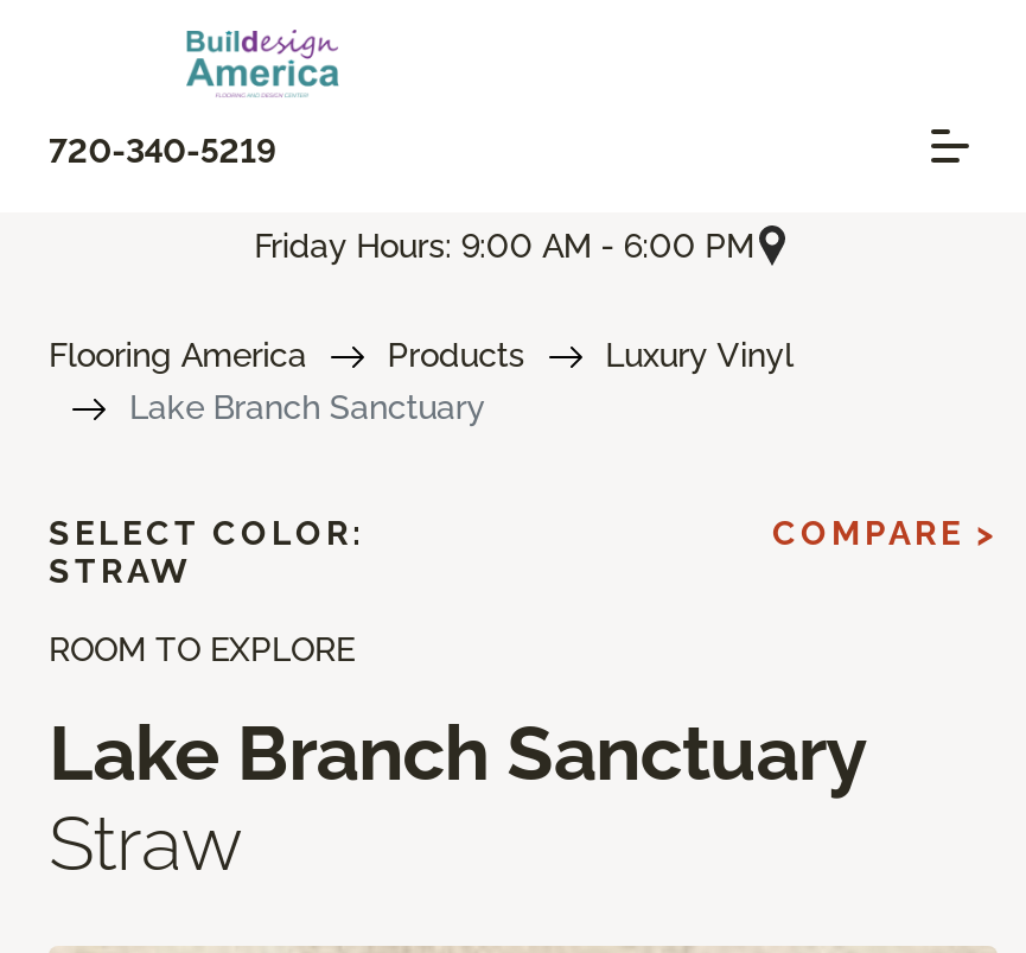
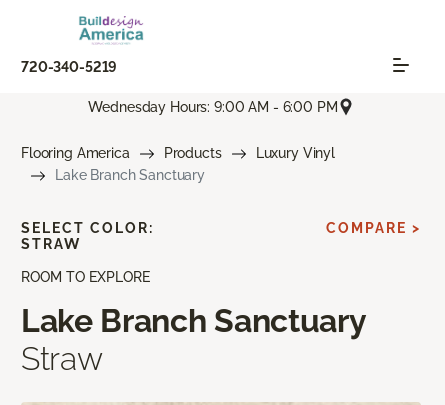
- Friday Hours: 9:00 AM - 6:00 PM
+ Wednesday Hours: 9:00 AM - 6:00 PM
